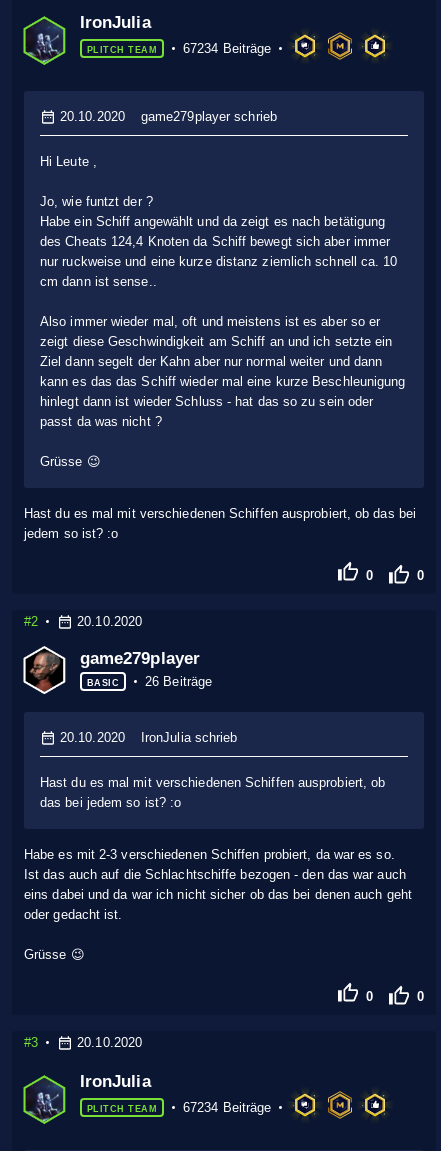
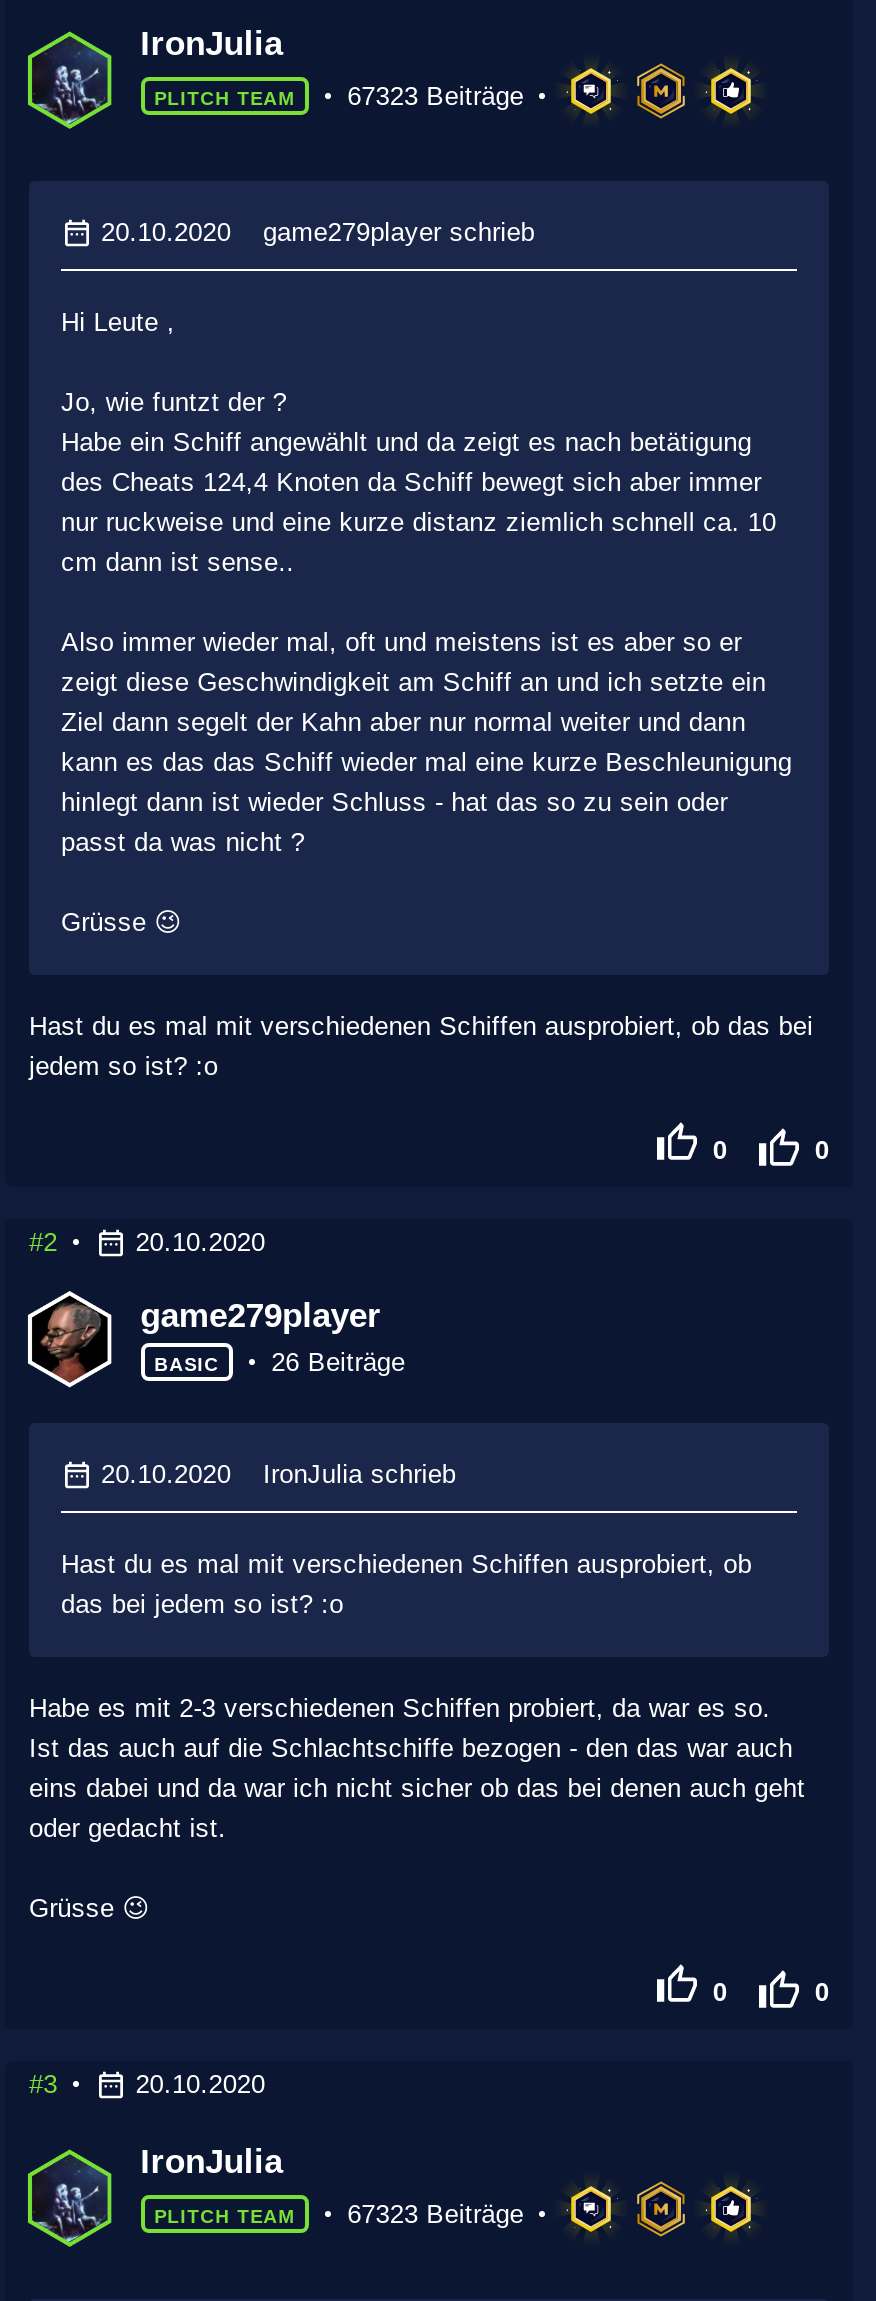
- 67234 Beiträge
+ 67323 Beiträge

- 67234 Beiträge
+ 67323 Beiträge
